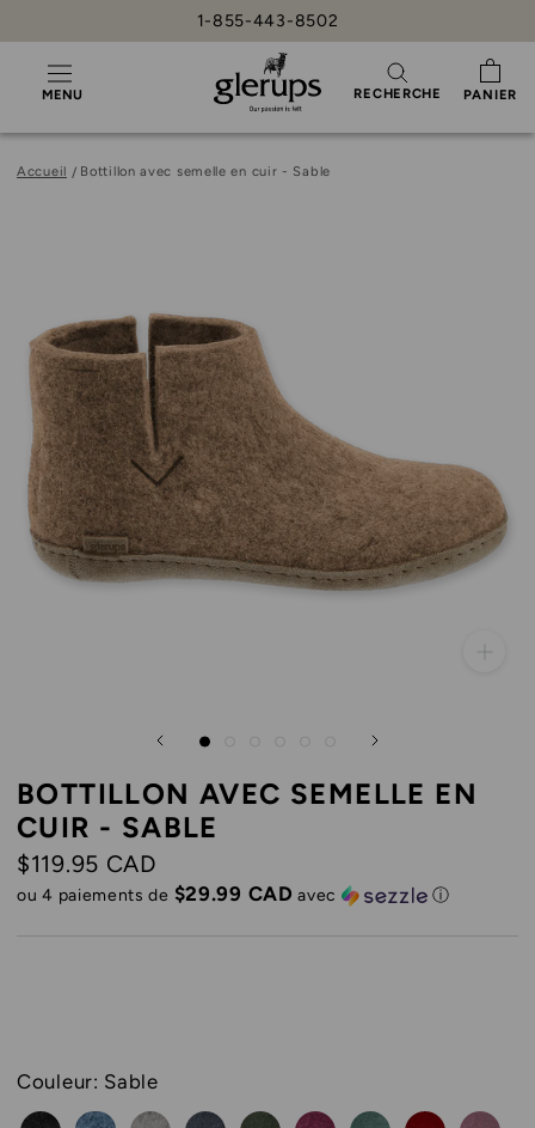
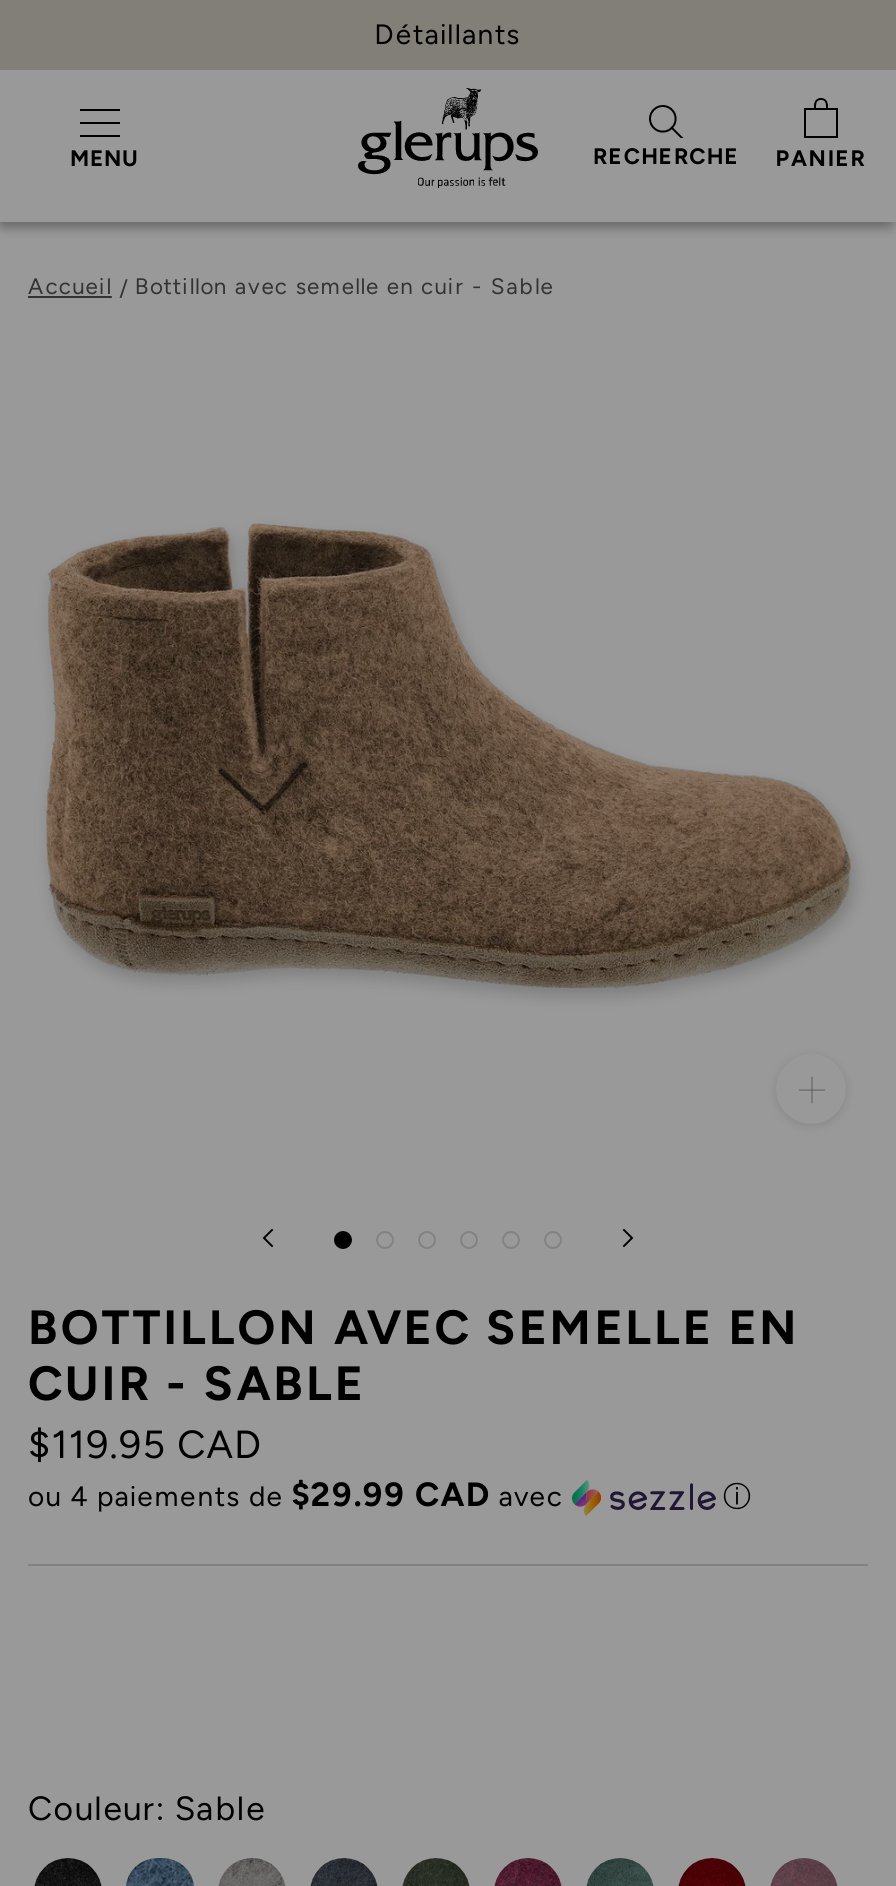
- 1-855-443-8502
